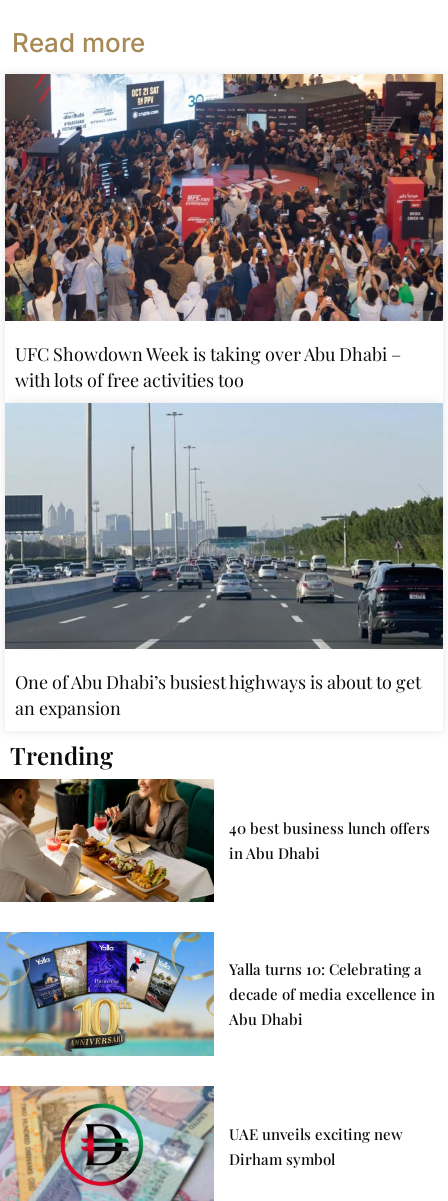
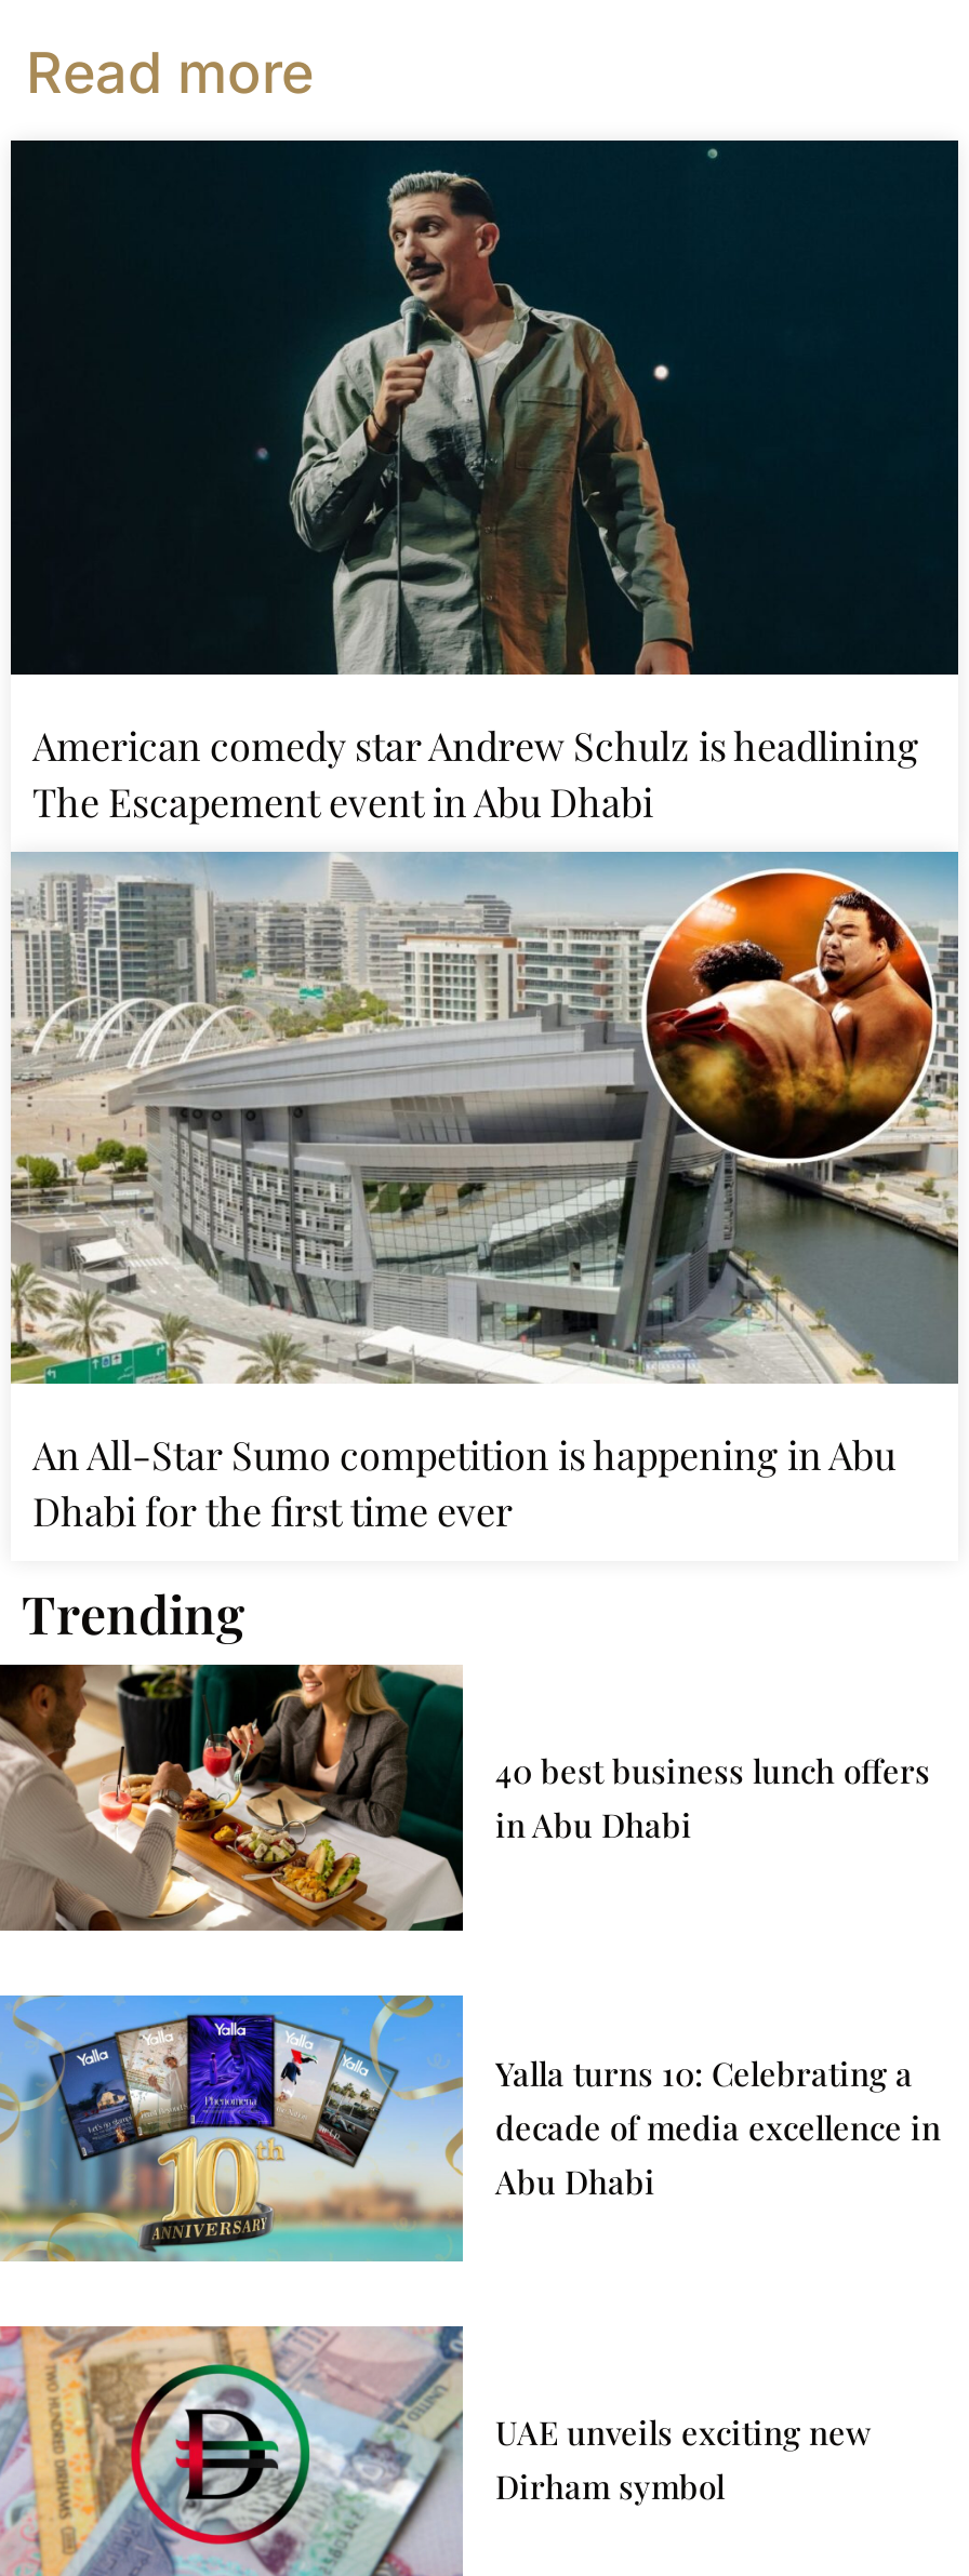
- [image]
- UFC Showdown Week is taking over Abu Dhabi –
- with lots of free activities too
+ [image]
+ American comedy star Andrew Schulz is headlining
+ The Escapement event in Abu Dhabi

- [image]
- One of Abu Dhabi’s busiest highways is about to get
- an expansion
+ [image]
+ An All-Star Sumo competition is happening in Abu
+ Dhabi for the first time ever
